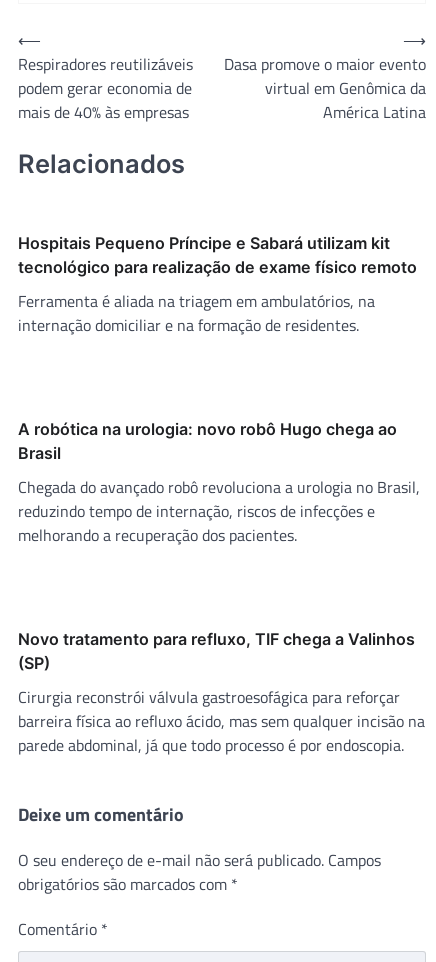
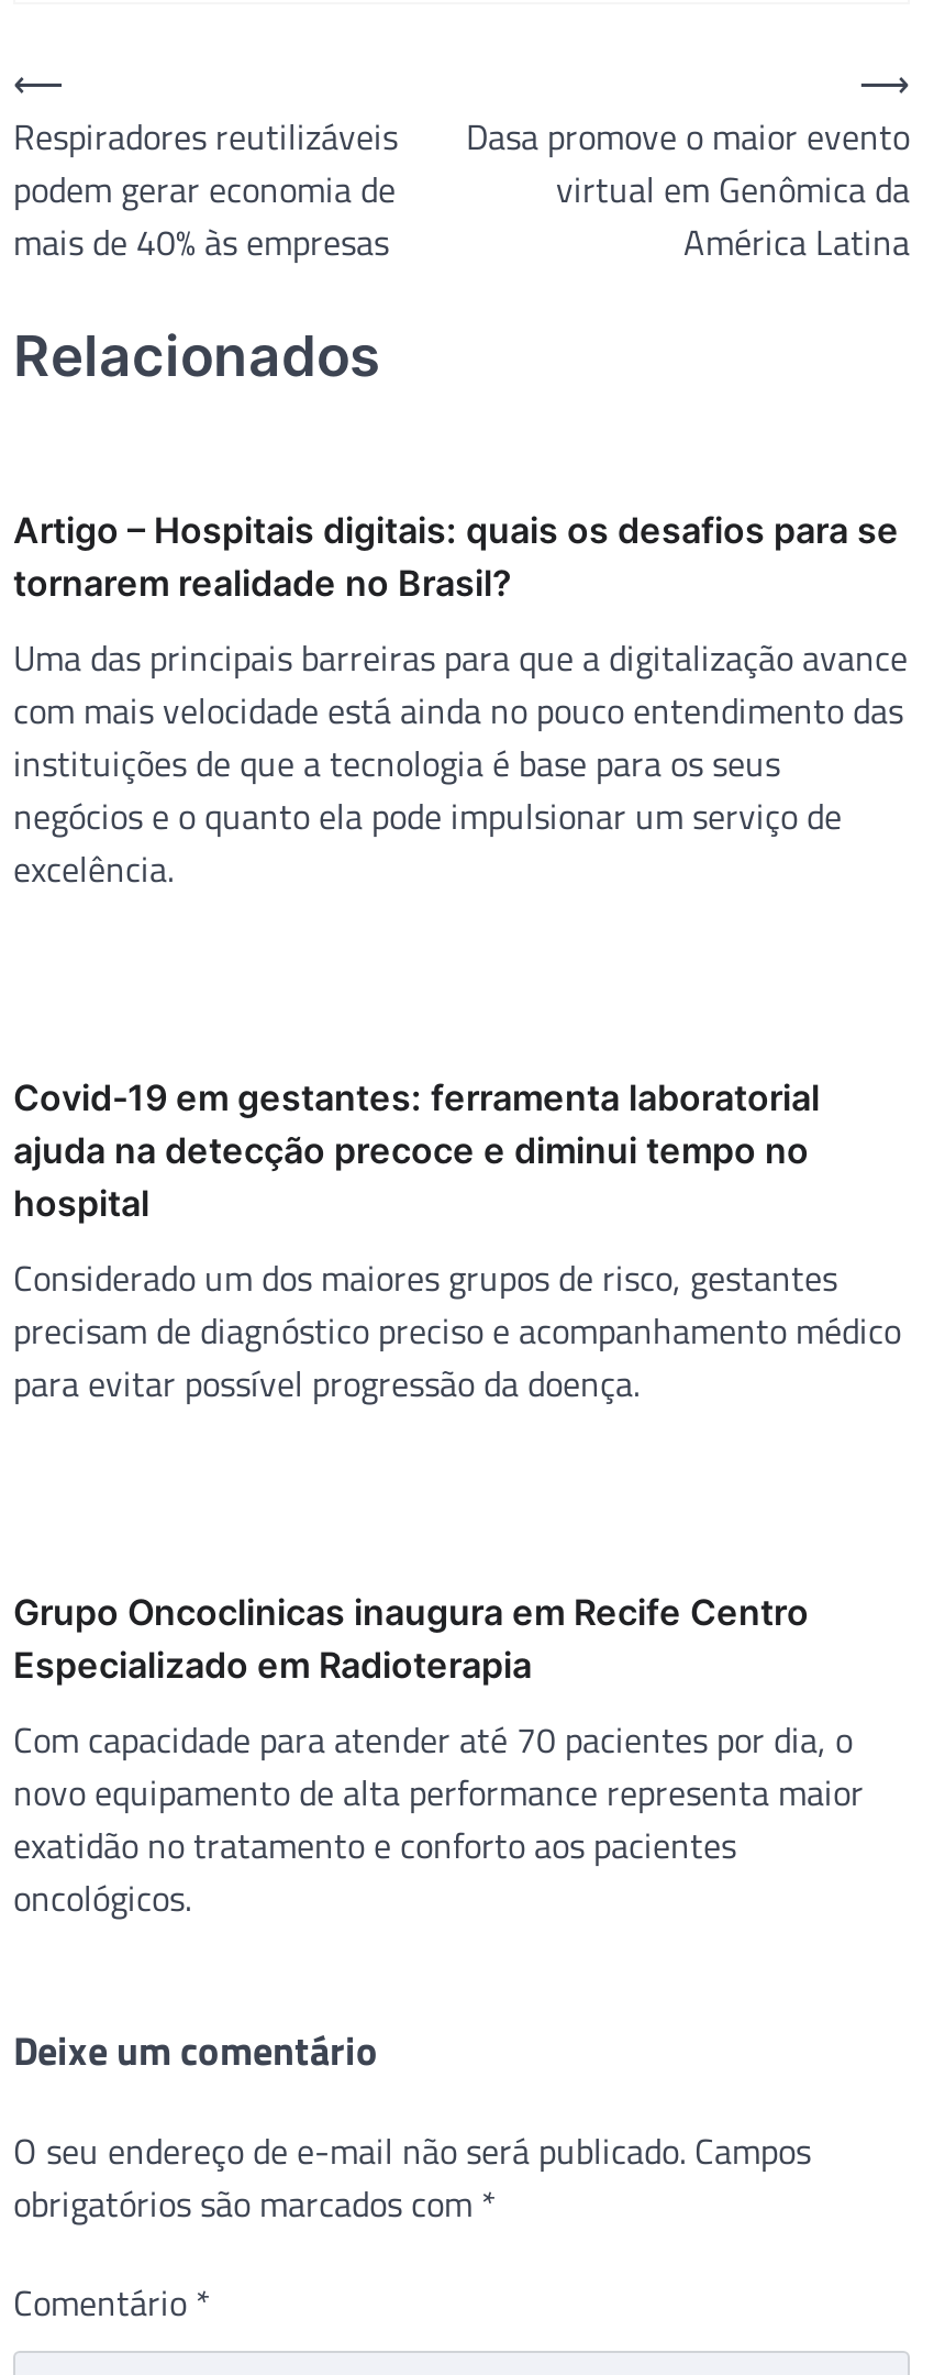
- Hospitais Pequeno Príncipe e Sabará utilizam kit
- tecnológico para realização de exame físico remoto
+ Artigo – Hospitais digitais: quais os desafios para se
+ tornarem realidade no Brasil?

- Ferramenta é aliada na triagem em ambulatórios, na
- internação domiciliar e na formação de residentes.
+ Uma das principais barreiras para que a digitalização avance
+ com mais velocidade está ainda no pouco entendimento das
+ instituições de que a tecnologia é base para os seus
+ negócios e o quanto ela pode impulsionar um serviço de
+ excelência.

- A robótica na urologia: novo robô Hugo chega ao
- Brasil
+ Covid-19 em gestantes: ferramenta laboratorial
+ ajuda na detecção precoce e diminui tempo no
+ hospital

- Chegada do avançado robô revoluciona a urologia no Brasil,
- reduzindo tempo de internação, riscos de infecções e
- melhorando a recuperação dos pacientes.
+ Considerado um dos maiores grupos de risco, gestantes
+ precisam de diagnóstico preciso e acompanhamento médico
+ para evitar possível progressão da doença.

- Novo tratamento para refluxo, TIF chega a Valinhos
- (SP)
+ Grupo Oncoclinicas inaugura em Recife Centro
+ Especializado em Radioterapia

- Cirurgia reconstrói válvula gastroesofágica para reforçar
- barreira física ao refluxo ácido, mas sem qualquer incisão na
- parede abdominal, já que todo processo é por endoscopia.
+ Com capacidade para atender até 70 pacientes por dia, o
+ novo equipamento de alta performance representa maior
+ exatidão no tratamento e conforto aos pacientes
+ oncológicos.
